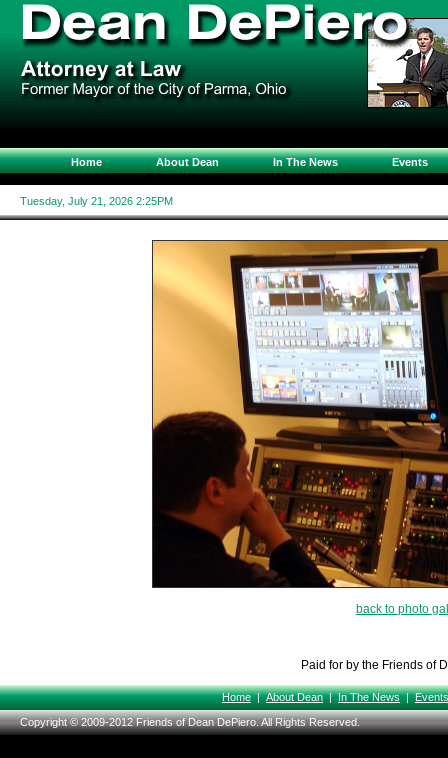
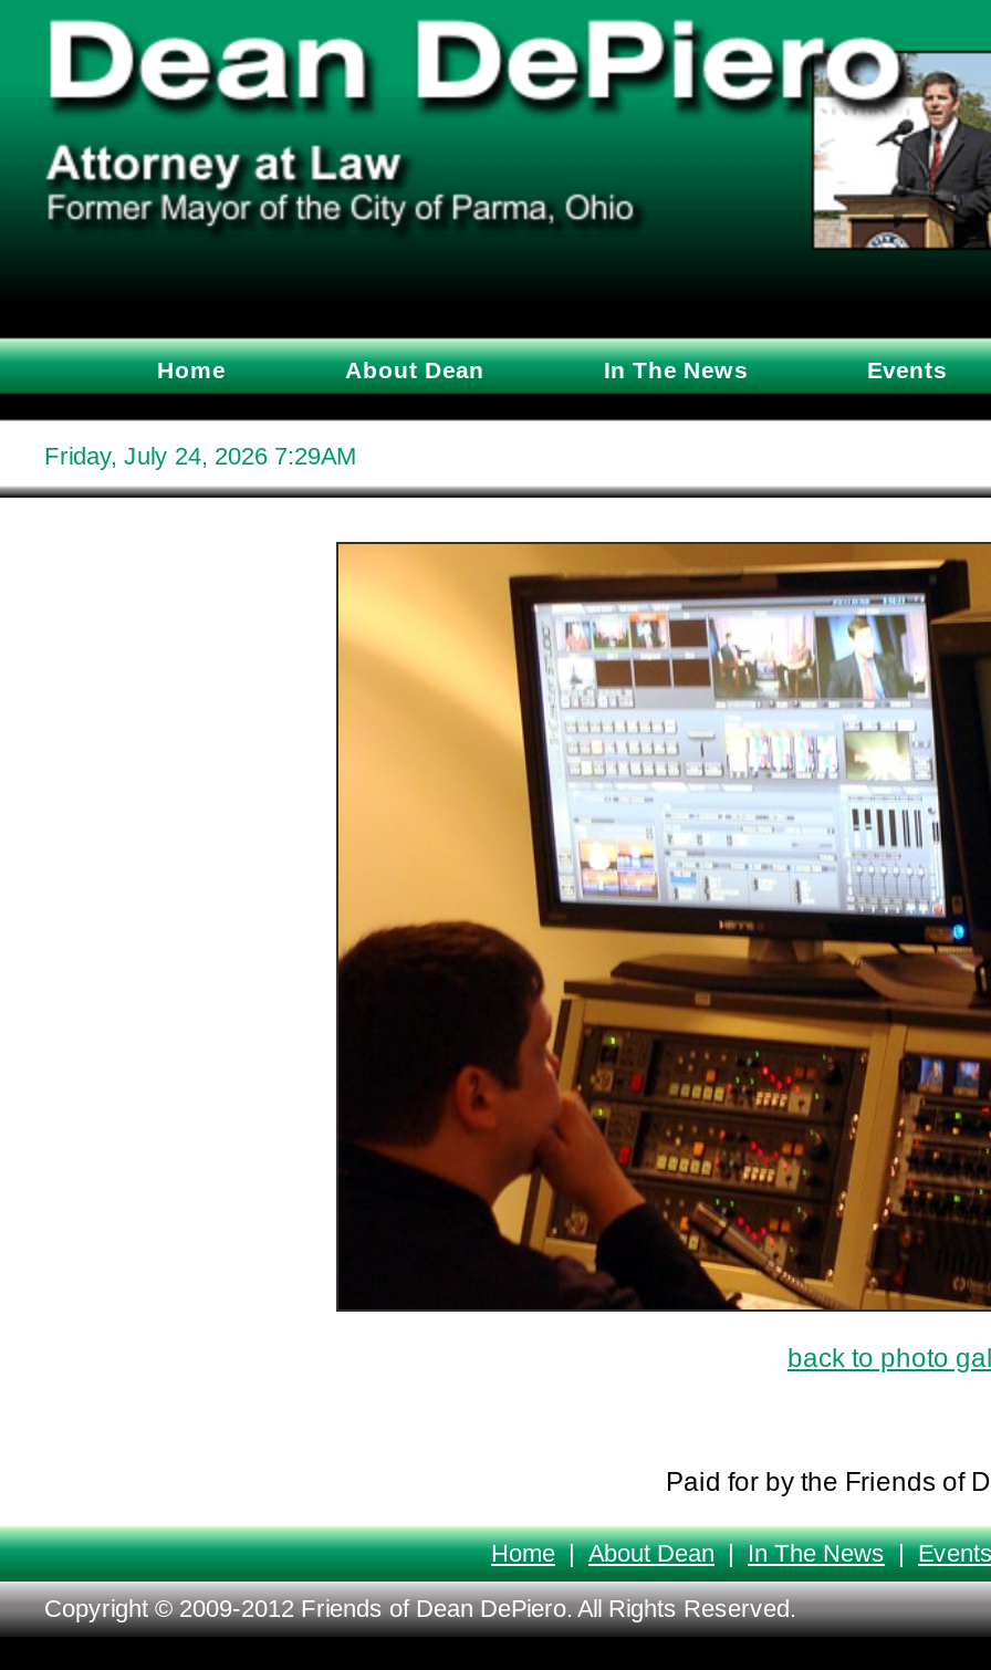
- Tuesday, July 21, 2026 2:25PM
+ Friday, July 24, 2026 7:29AM
